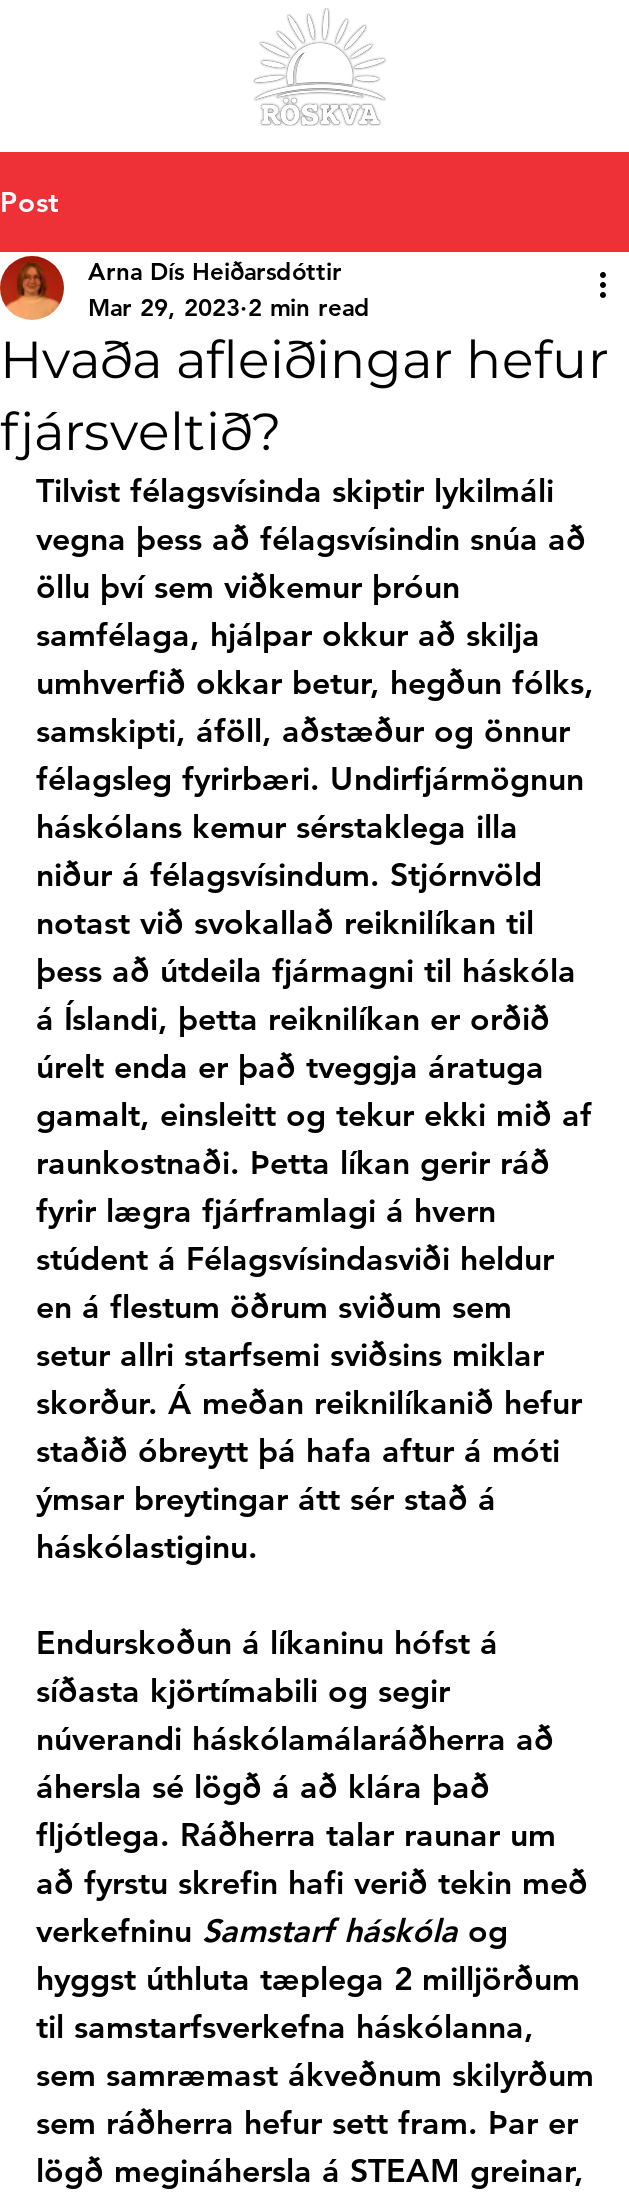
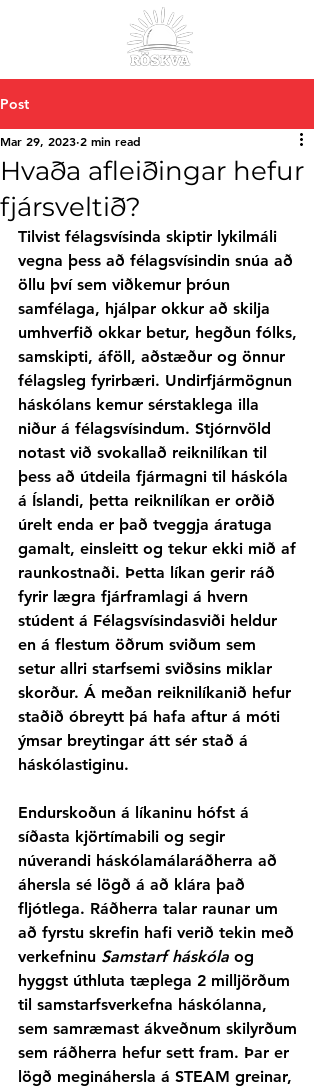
- Arna Dís Heiðarsdóttir
